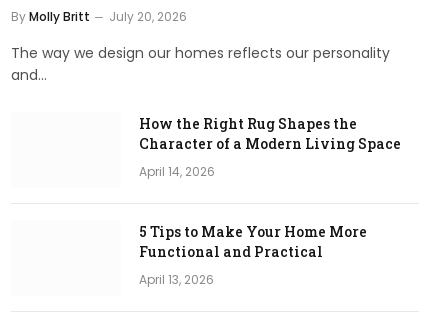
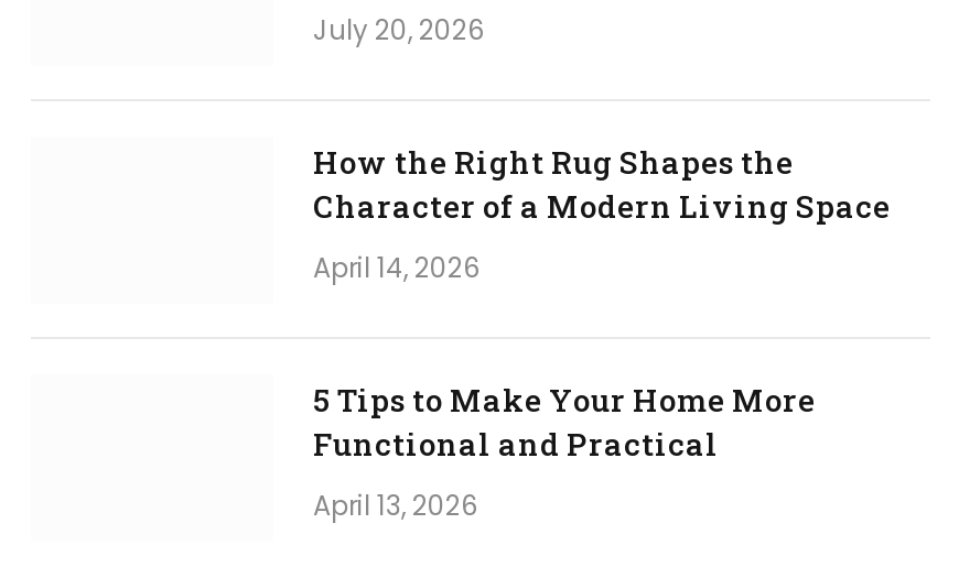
- By Molly Britt

- The way we design our homes reflects our personality
- and…
